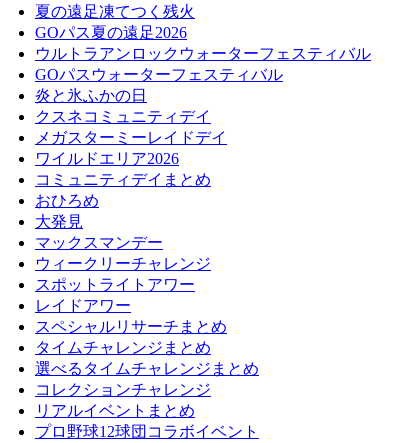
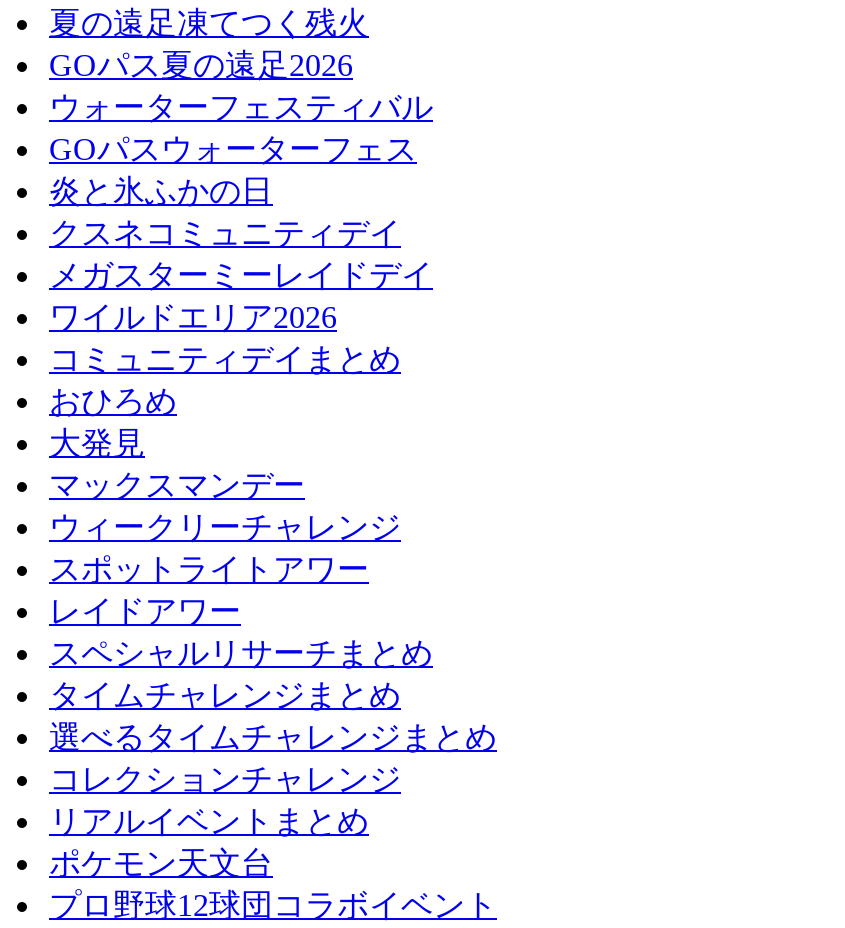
- ウルトラアンロックウォーターフェスティバル
- GOパスウォーターフェスティバル
+ ウォーターフェスティバル
+ GOパスウォーターフェス

+ ポケモン天文台
